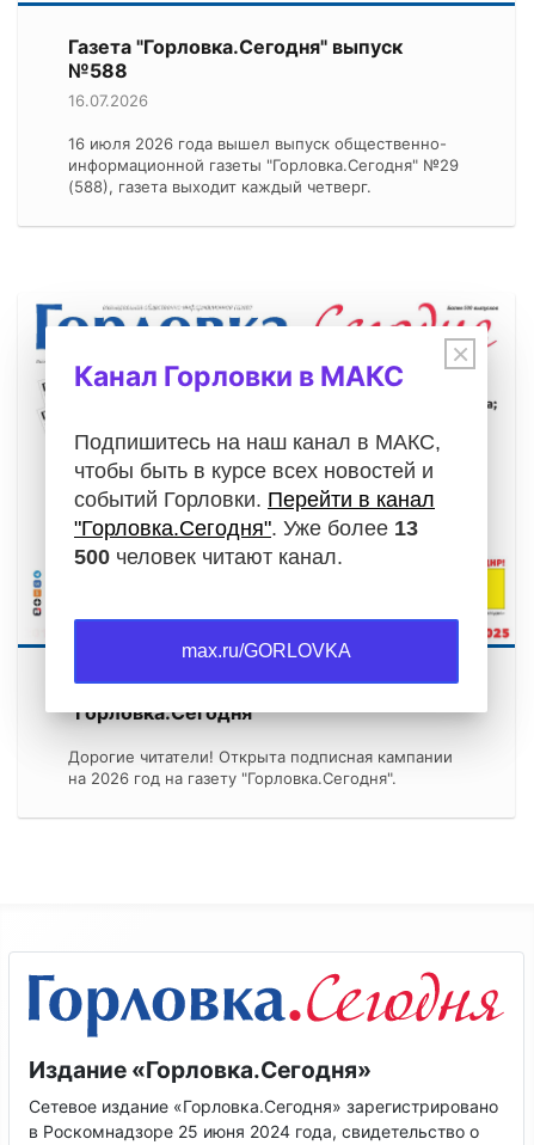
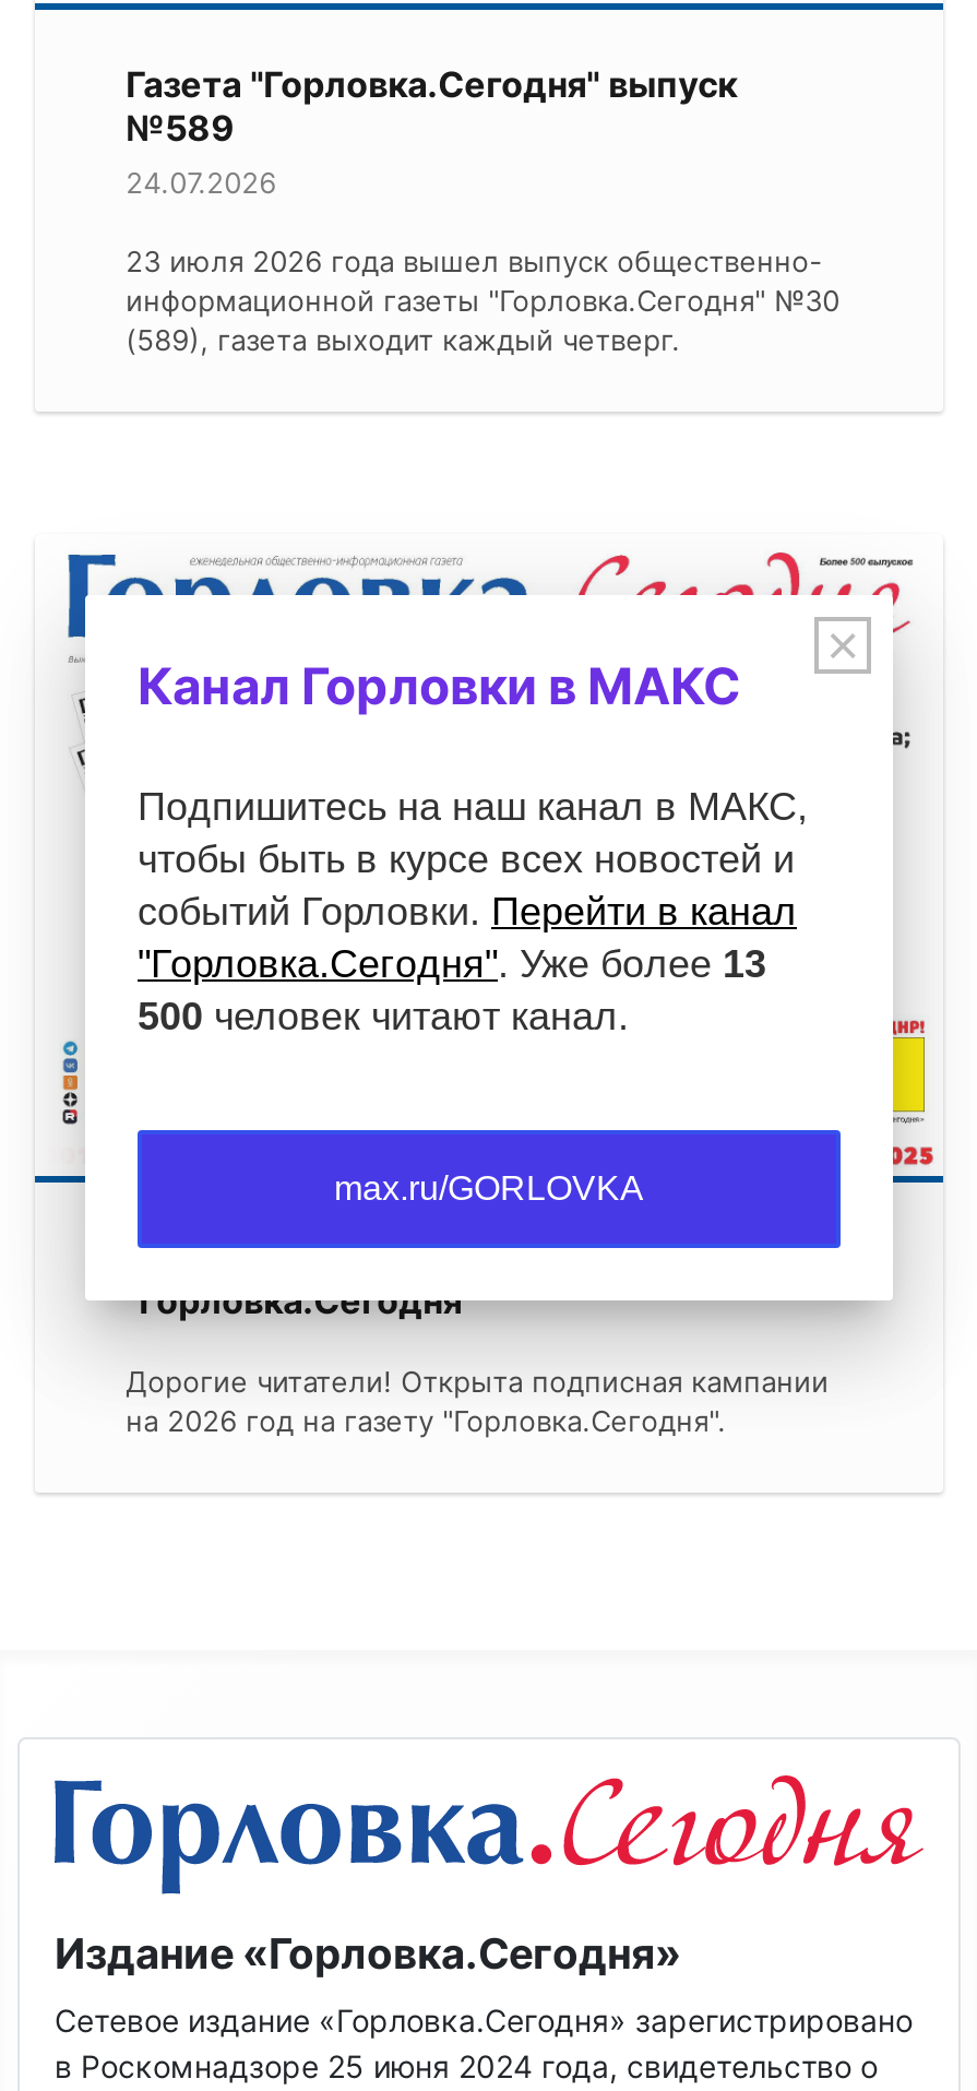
- №588
+ №589

- 16.07.2026
+ 24.07.2026

- 16 июля 2026 года вышел выпуск общественно-
+ 23 июля 2026 года вышел выпуск общественно-

- информационной газеты "Горловка.Сегодня" №29
+ информационной газеты "Горловка.Сегодня" №30

- (588), газета выходит каждый четверг.
+ (589), газета выходит каждый четверг.
